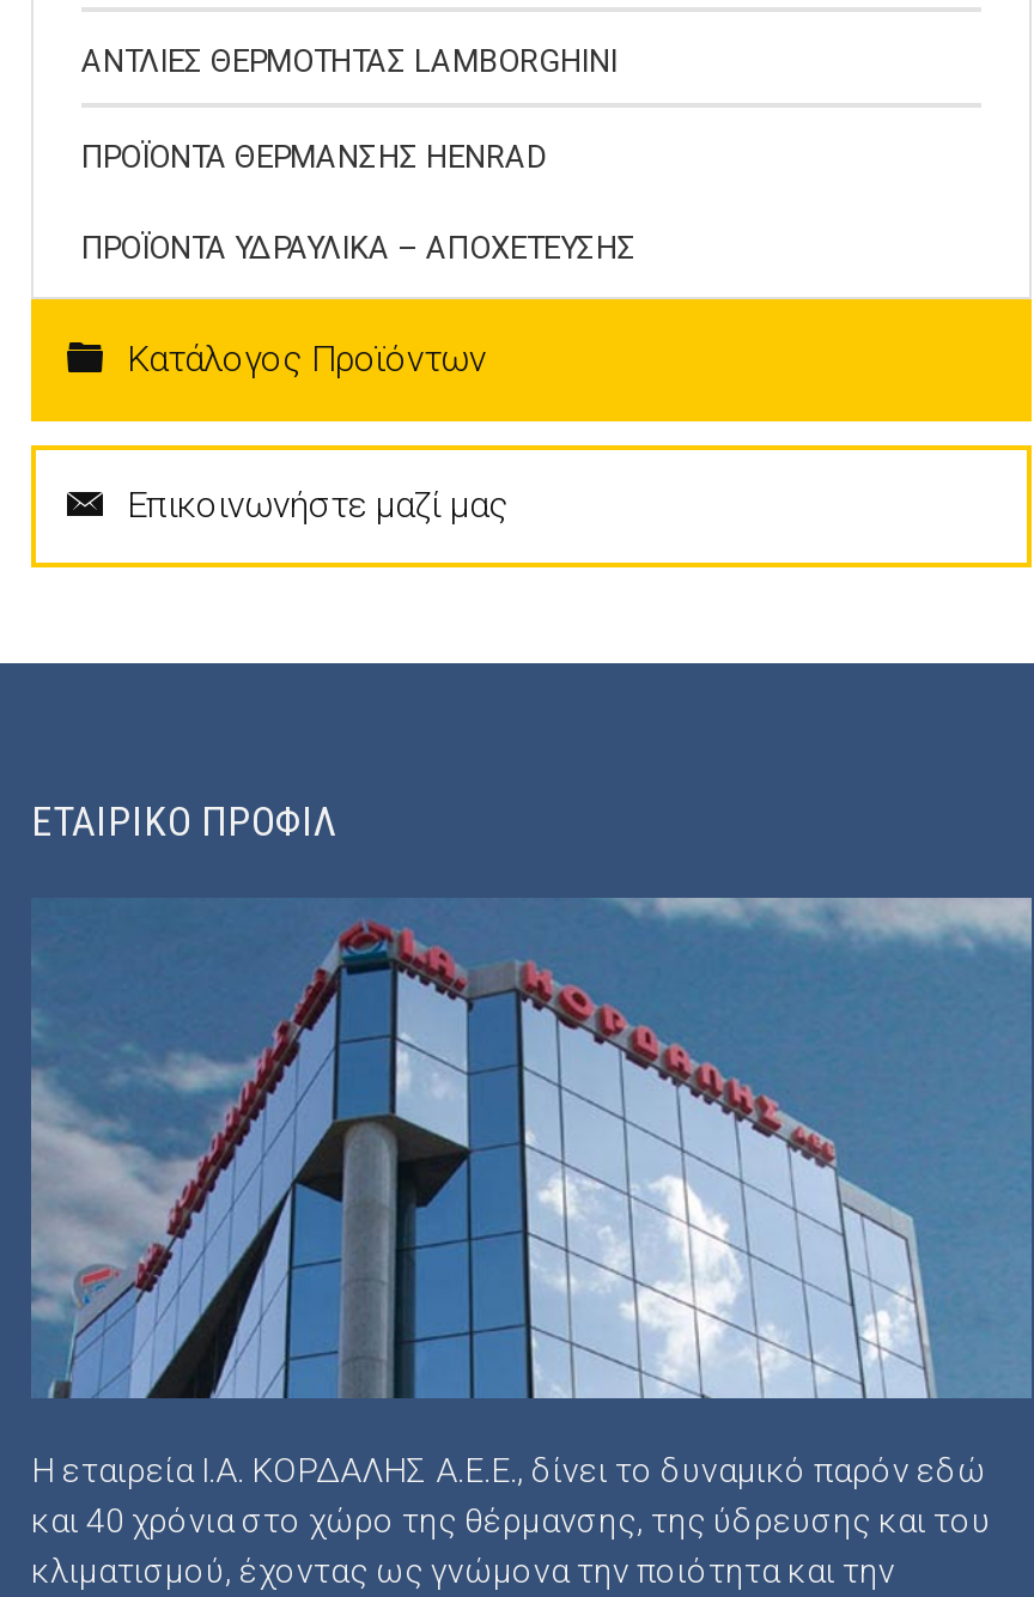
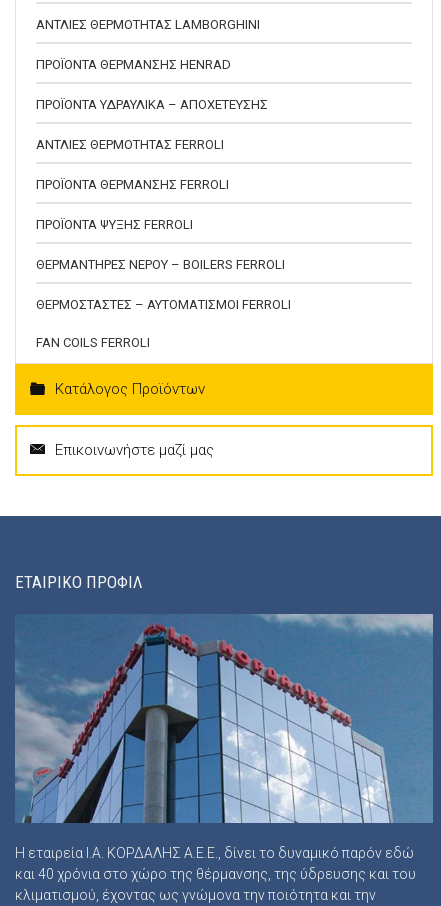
+ ΑΝΤΛΙΕΣ ΘΕΡΜΟΤΗΤΑΣ FERROLI
+ ΠΡΟΪΟΝΤΑ ΘΕΡΜΑΝΣΗΣ FERROLI
+ ΠΡΟΪΟΝΤΑ ΨΥΞΗΣ FERROLI
+ ΘΕΡΜΑΝΤΗΡΕΣ ΝΕΡΟΥ – BOILERS FERROLI
+ ΘΕΡΜΟΣΤΑΣΤΕΣ – ΑΥΤΟΜΑΤΙΣΜΟΙ FERROLI
+ FAN COILS FERROLI
